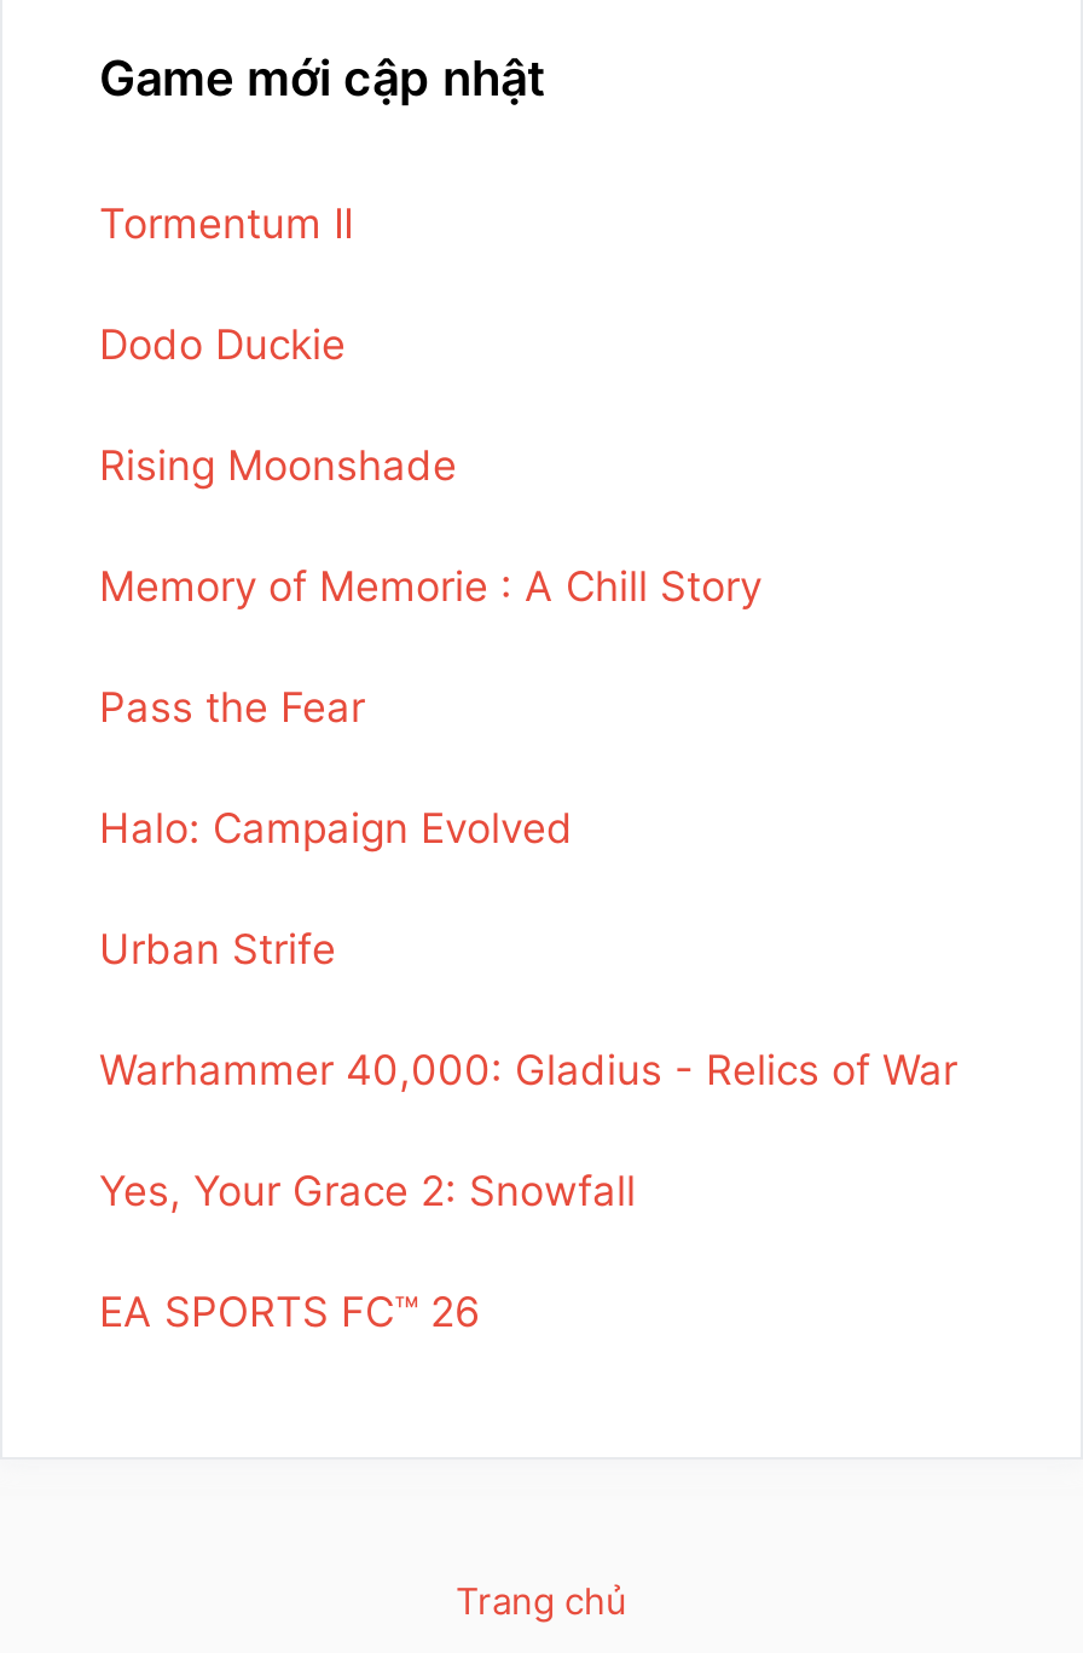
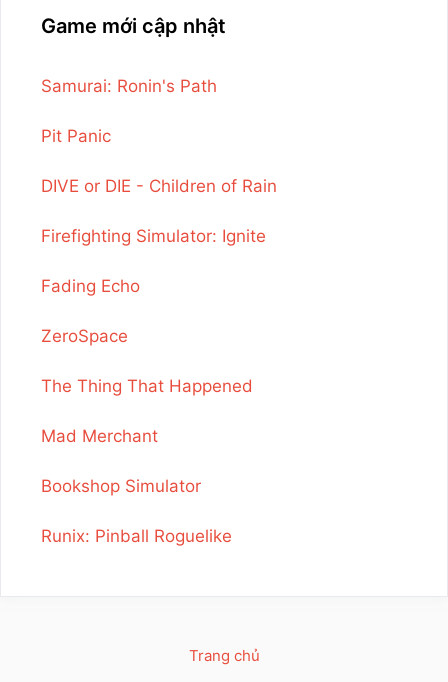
- Tormentum II
+ Samurai: Ronin's Path

- Dodo Duckie
+ Pit Panic

- Rising Moonshade
+ DIVE or DIE - Children of Rain

- Memory of Memorie : A Chill Story
+ Firefighting Simulator: Ignite

- Pass the Fear
+ Fading Echo

- Halo: Campaign Evolved
+ ZeroSpace

- Urban Strife
+ The Thing That Happened

- Warhammer 40,000: Gladius - Relics of War
+ Mad Merchant

- Yes, Your Grace 2: Snowfall
+ Bookshop Simulator

- EA SPORTS FC™ 26
+ Runix: Pinball Roguelike
